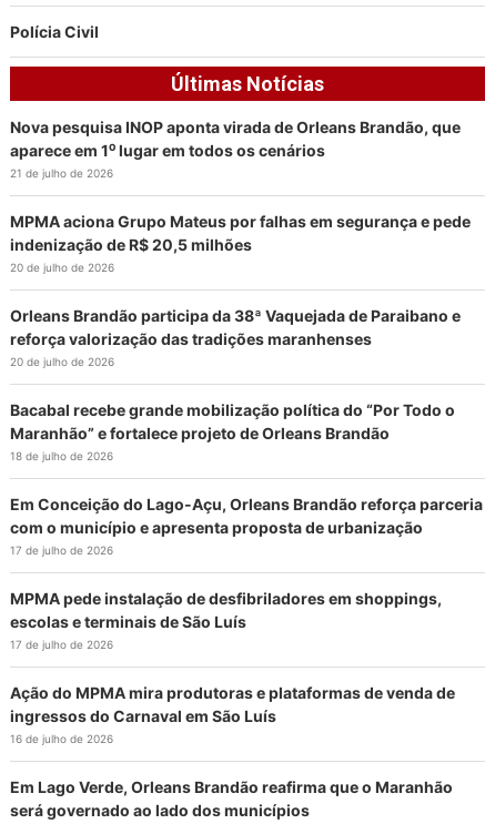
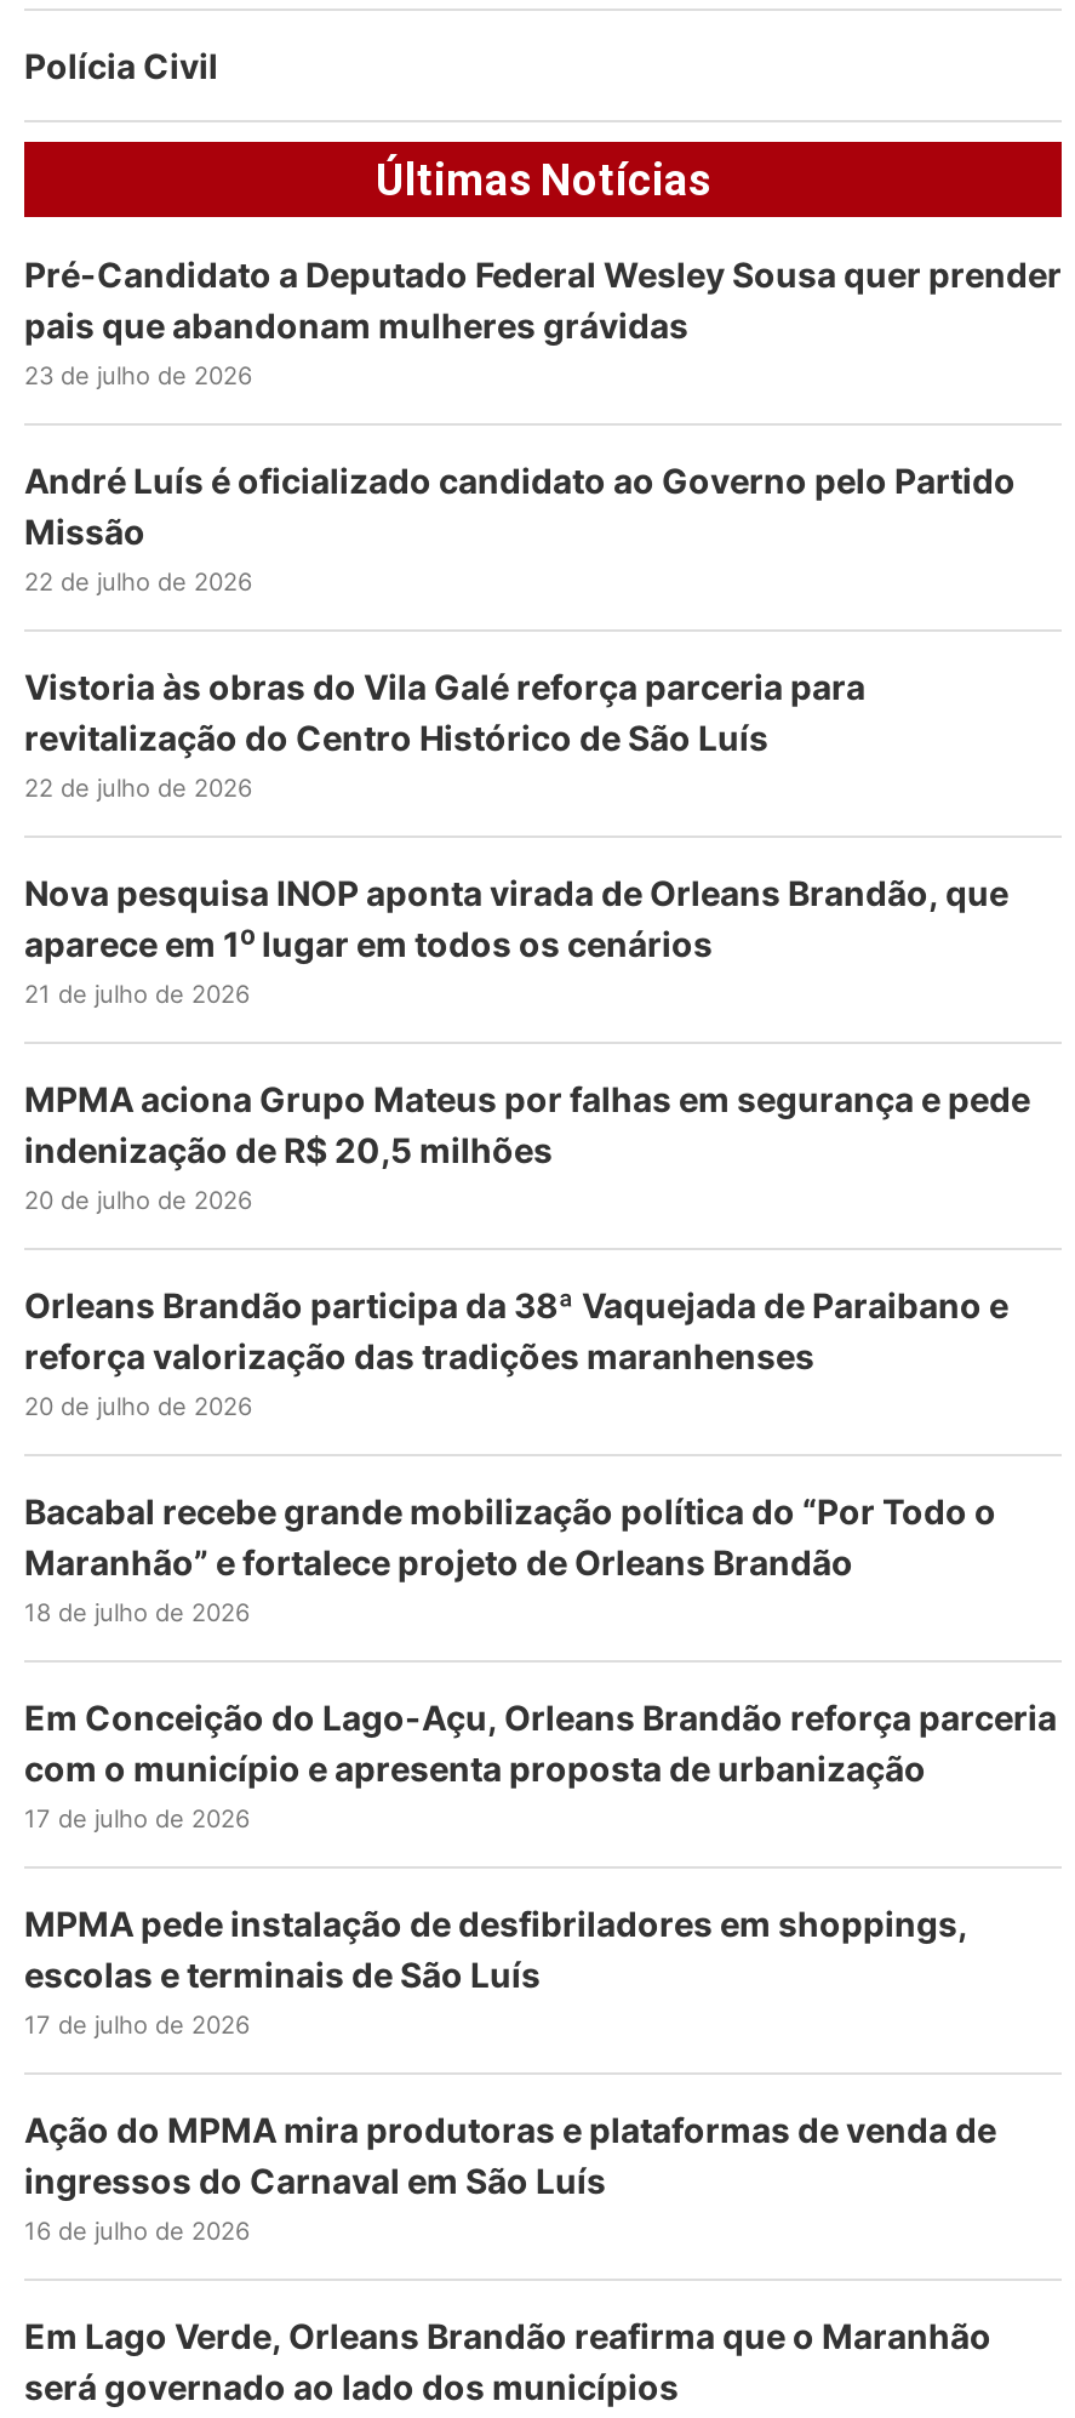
+ Pré-Candidato a Deputado Federal Wesley Sousa quer prender
+ pais que abandonam mulheres grávidas
+ 23 de julho de 2026
+ André Luís é oficializado candidato ao Governo pelo Partido
+ Missão
+ 22 de julho de 2026
+ Vistoria às obras do Vila Galé reforça parceria para
+ revitalização do Centro Histórico de São Luís
+ 22 de julho de 2026
